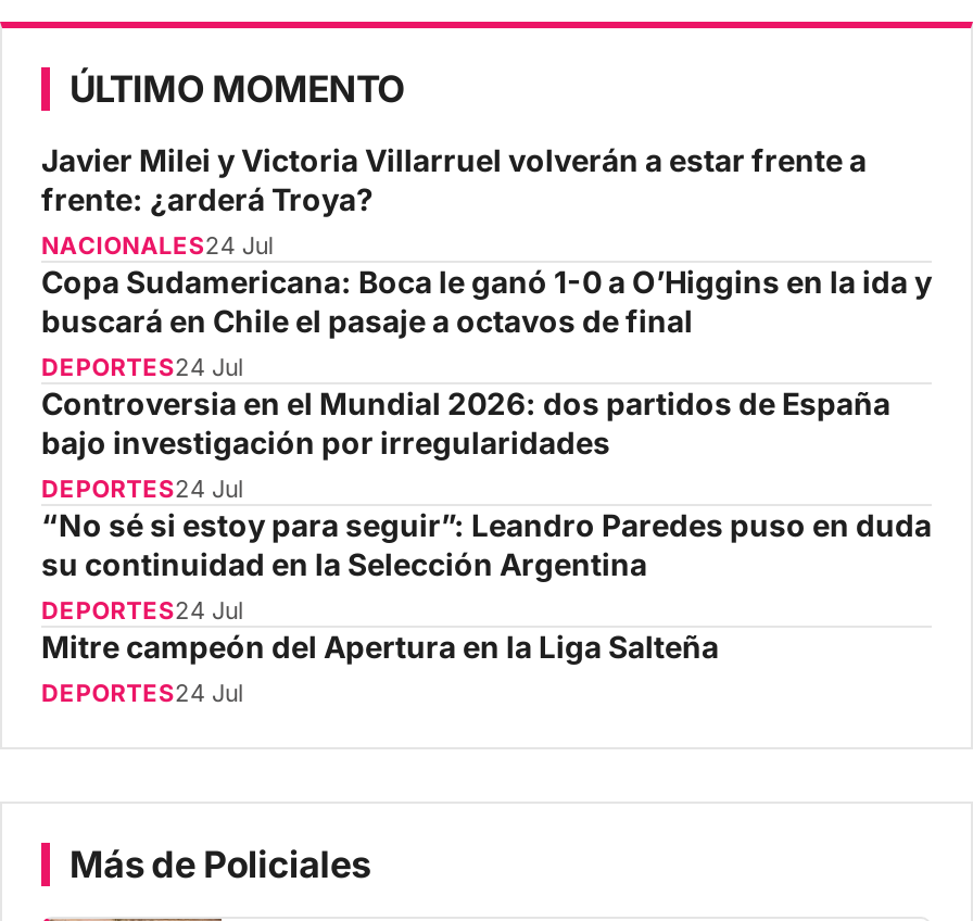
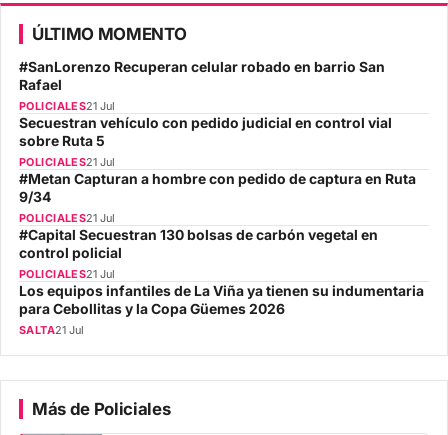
- Javier Milei y Victoria Villarruel volverán a estar frente a
- frente: ¿arderá Troya?
- NACIONALES24 Jul
- Copa Sudamericana: Boca le ganó 1-0 a O’Higgins en la ida y
- buscará en Chile el pasaje a octavos de final
- DEPORTES24 Jul
- Controversia en el Mundial 2026: dos partidos de España
- bajo investigación por irregularidades
- DEPORTES24 Jul
- “No sé si estoy para seguir”: Leandro Paredes puso en duda
- su continuidad en la Selección Argentina
- DEPORTES24 Jul
- Mitre campeón del Apertura en la Liga Salteña
- DEPORTES24 Jul
+ #SanLorenzo Recuperan celular robado en barrio San
+ Rafael
+ POLICIALES21 Jul
+ Secuestran vehículo con pedido judicial en control vial
+ sobre Ruta 5
+ POLICIALES21 Jul
+ #Metan Capturan a hombre con pedido de captura en Ruta
+ 9/34
+ POLICIALES21 Jul
+ #Capital Secuestran 130 bolsas de carbón vegetal en
+ control policial
+ POLICIALES21 Jul
+ Los equipos infantiles de La Viña ya tienen su indumentaria
+ para Cebollitas y la Copa Güemes 2026
+ SALTA21 Jul
